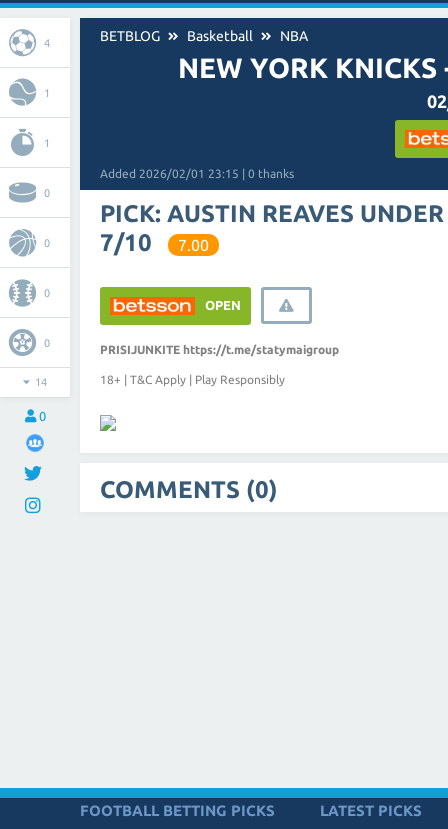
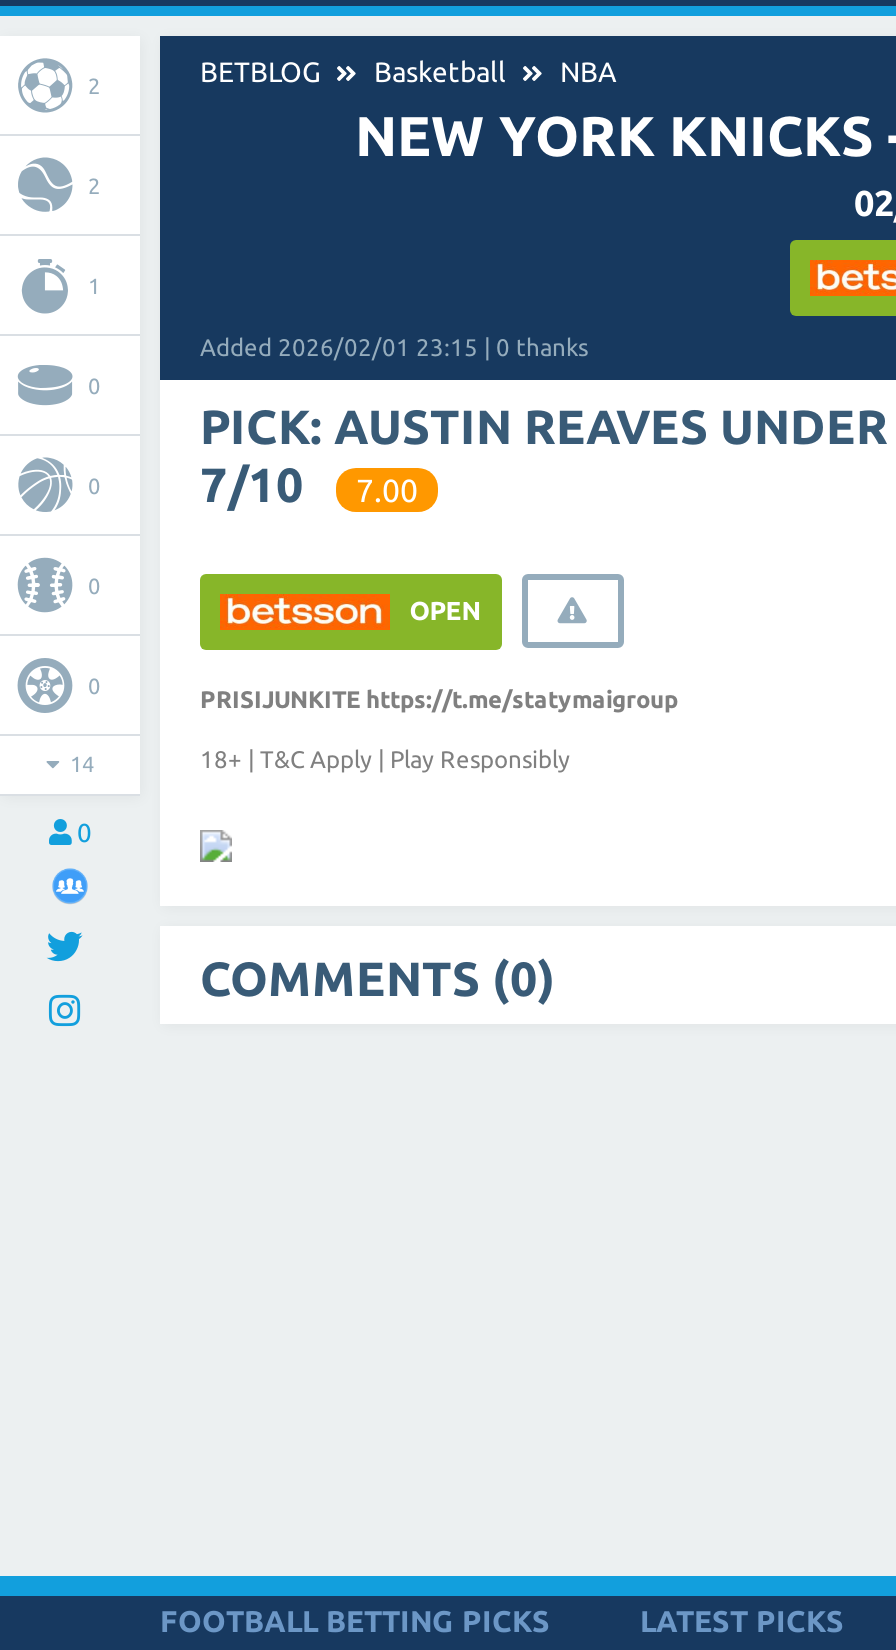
- 4
+ 2

- 1
+ 2
